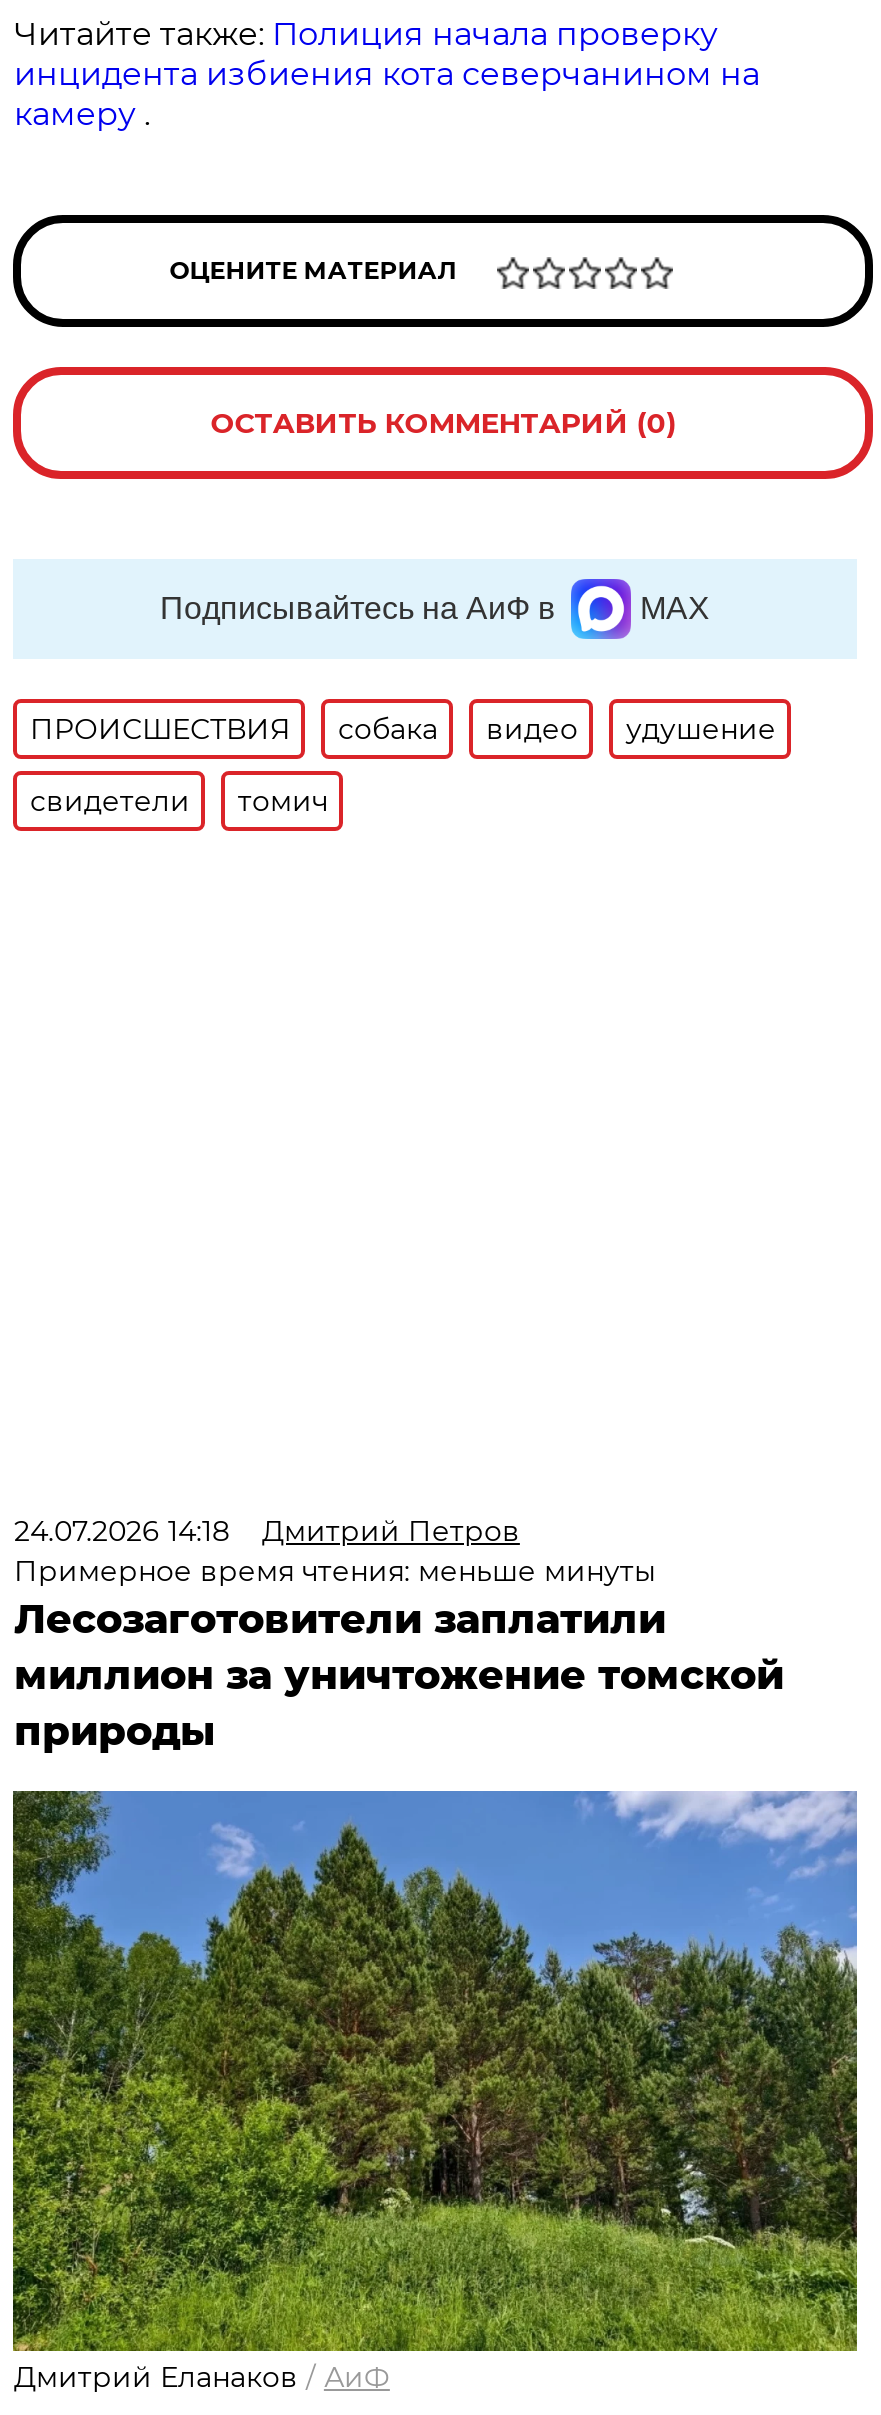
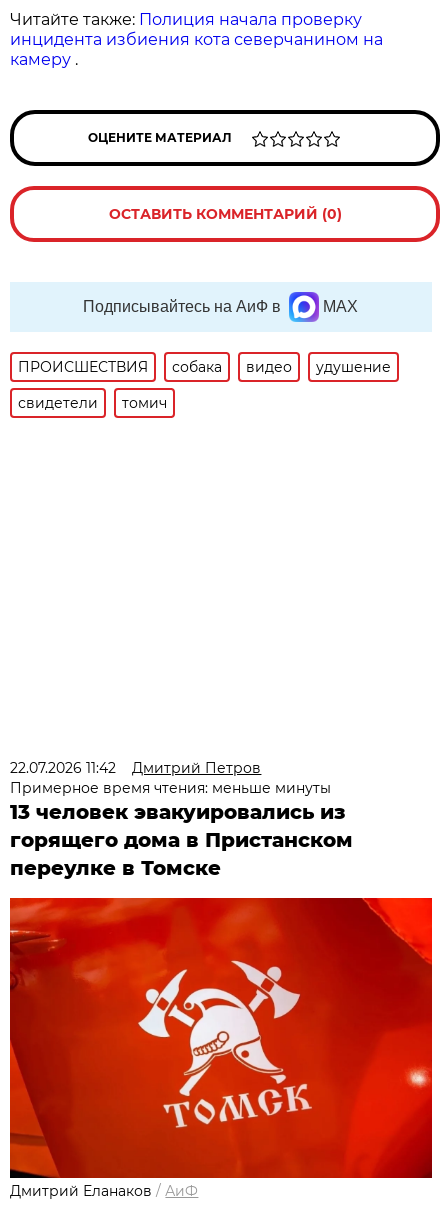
- 24.07.2026 14:18 Дмитрий Петров
+ 22.07.2026 11:42 Дмитрий Петров

- Лесозаготовители заплатили
- миллион за уничтожение томской
- природы
+ 13 человек эвакуировались из
+ горящего дома в Пристанском
+ переулке в Томске

- [image]
+ [image]
